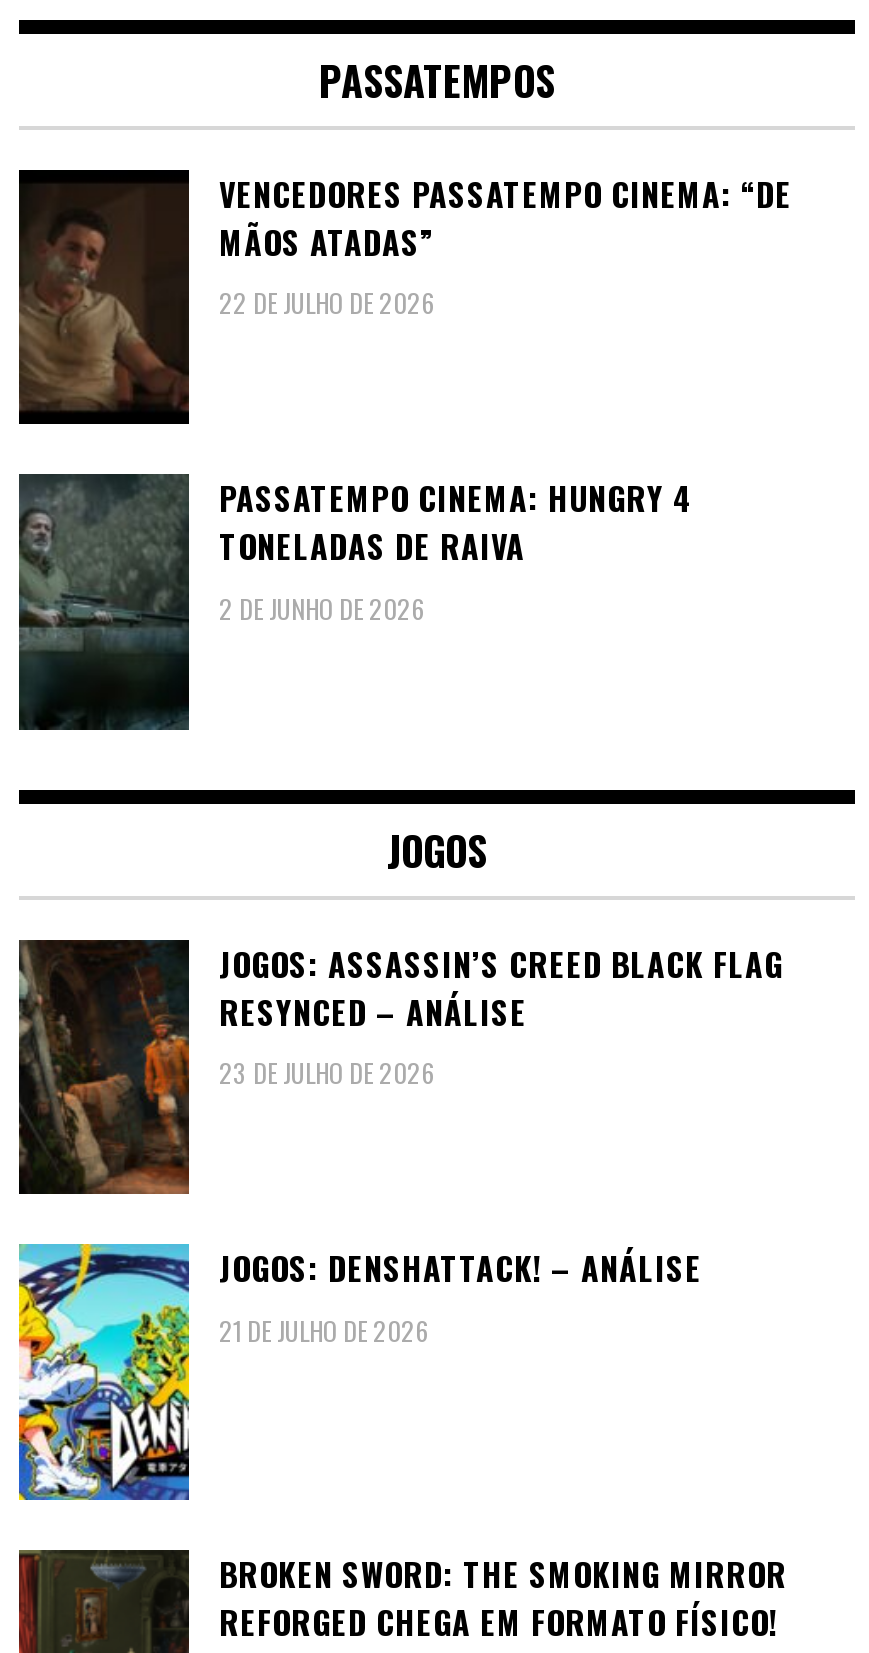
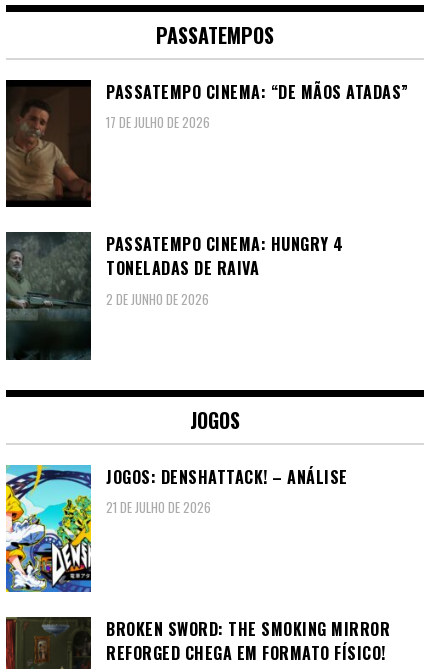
- VENCEDORES PASSATEMPO CINEMA: “DE
- MÃOS ATADAS”
- 22 DE JULHO DE 2026
+ PASSATEMPO CINEMA: “DE MÃOS ATADAS”
+ 17 DE JULHO DE 2026

- [image]
- JOGOS: ASSASSIN’S CREED BLACK FLAG
- RESYNCED – ANÁLISE
- 23 DE JULHO DE 2026
